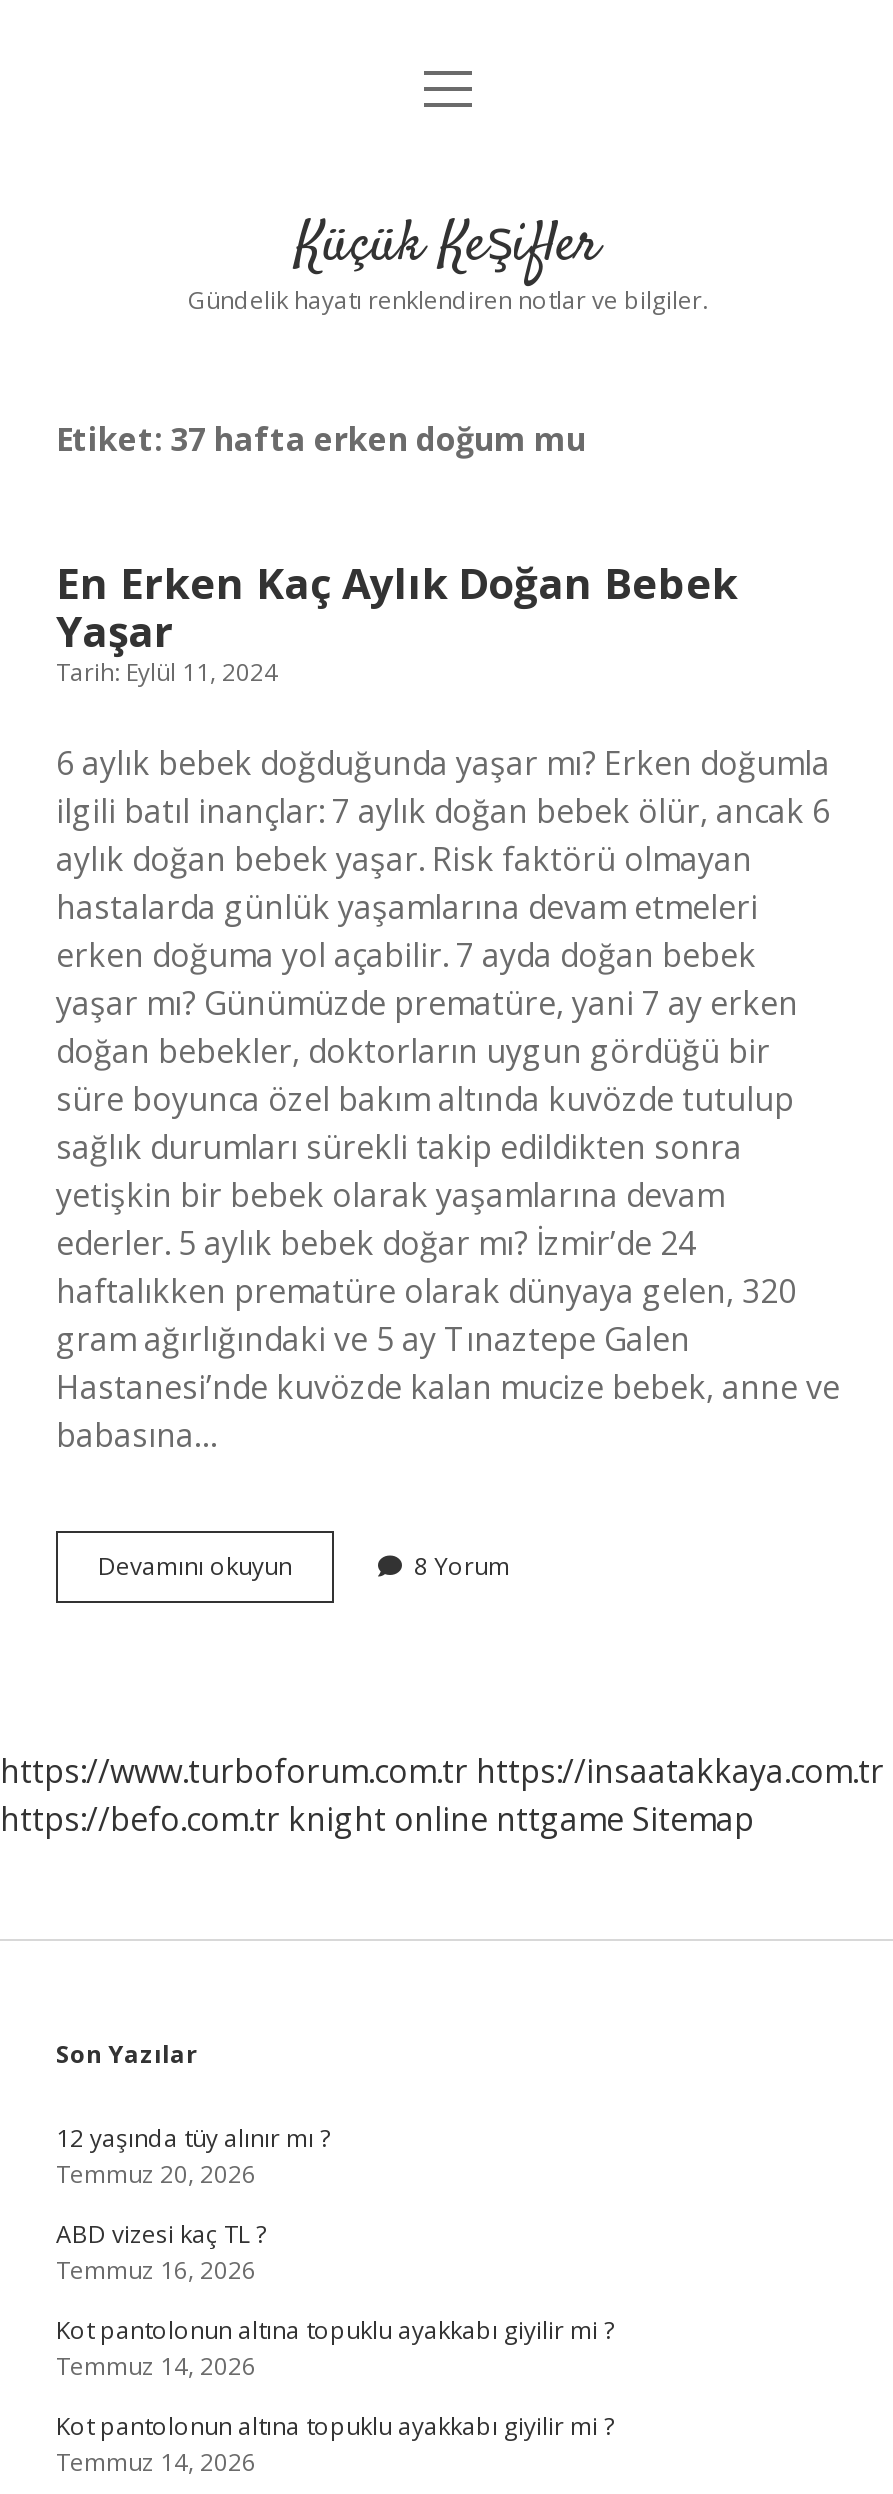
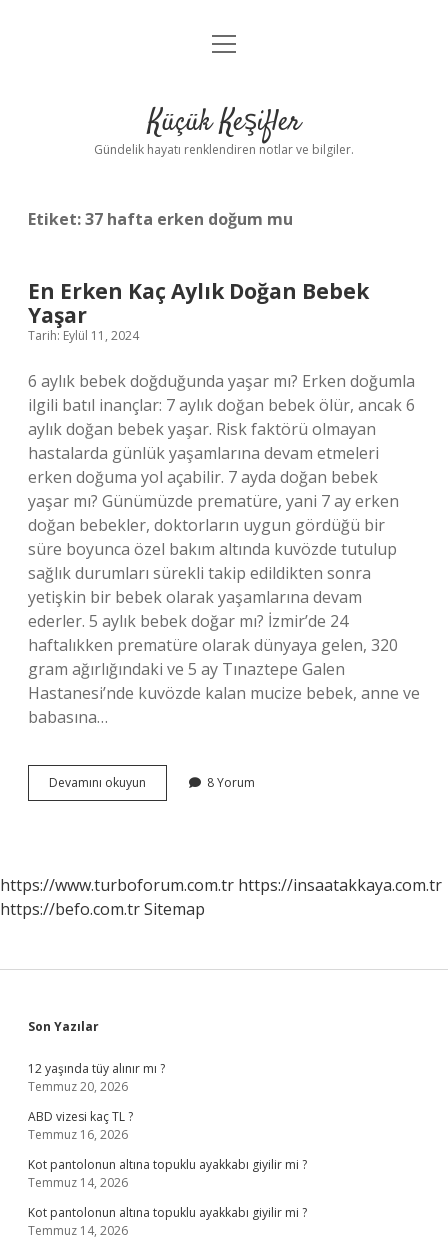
- https://befo.com.tr knight online nttgame Sitemap
+ https://befo.com.tr Sitemap
